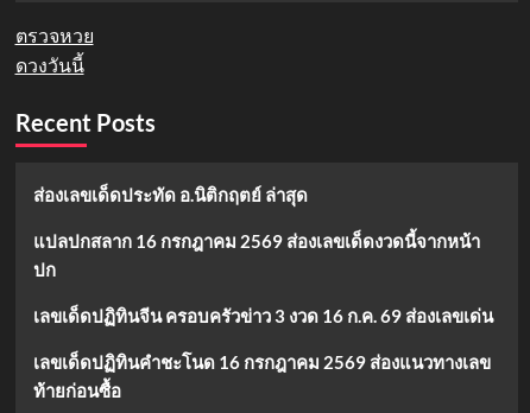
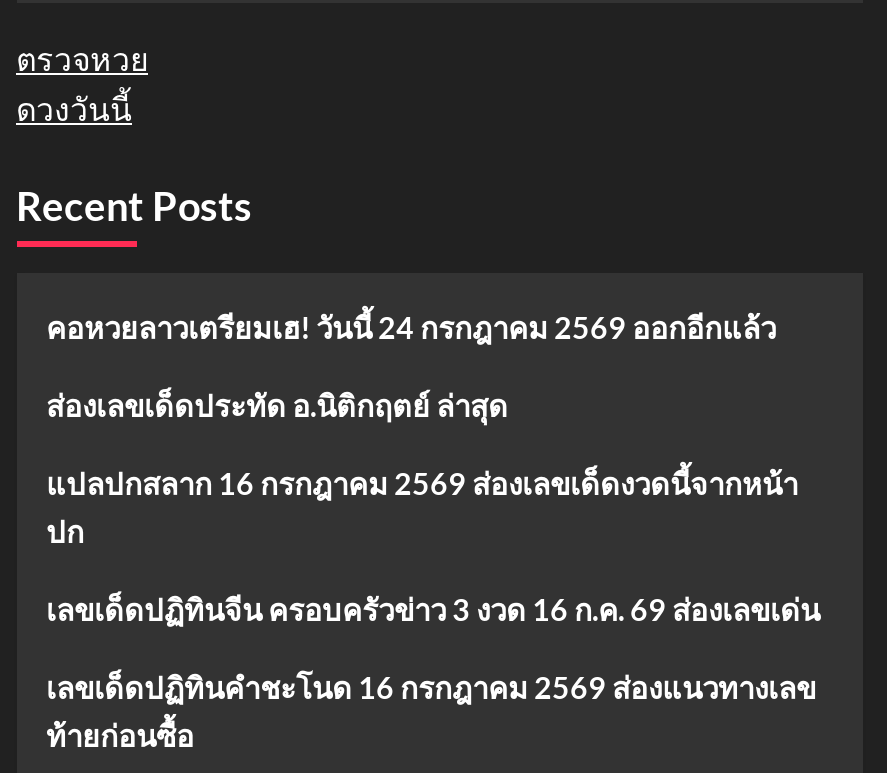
+ คอหวยลาวเตรียมเฮ! วันนี้ 24 กรกฎาคม 2569 ออกอีกแล้ว
